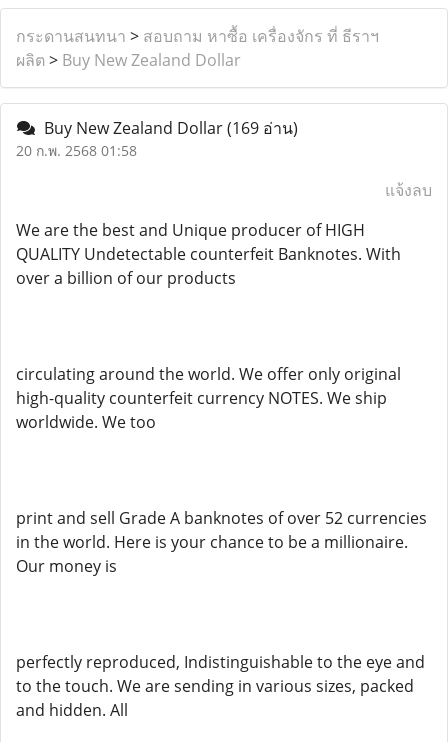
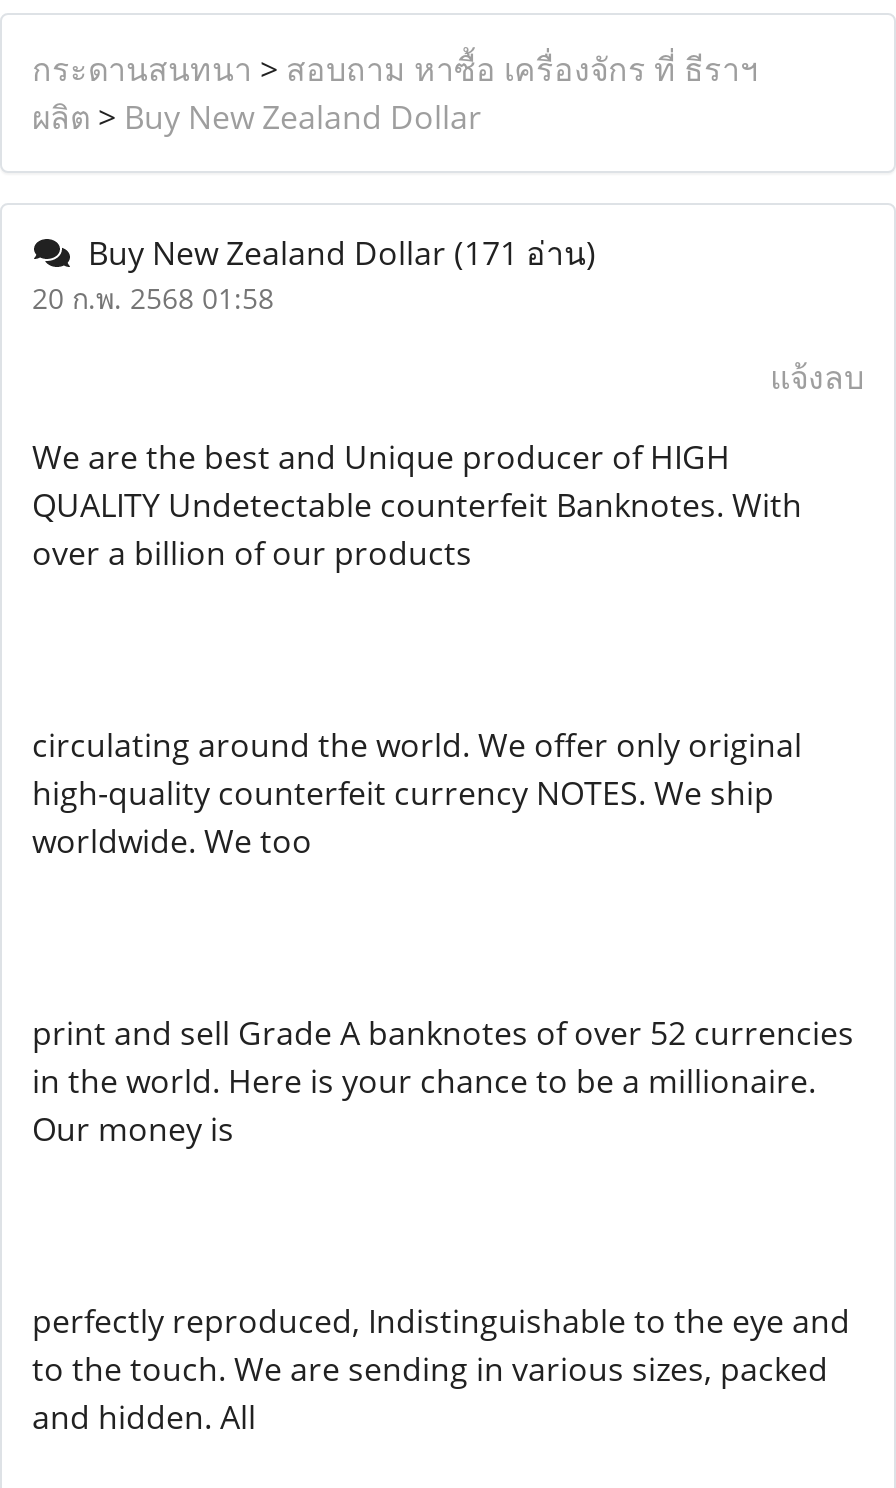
- Buy New Zealand Dollar (169 อ่าน)
+ Buy New Zealand Dollar (171 อ่าน)
